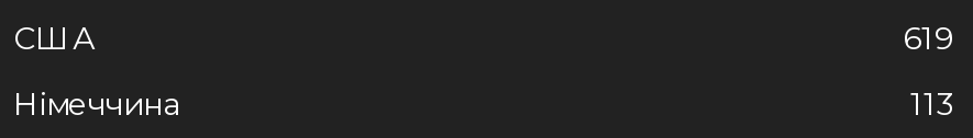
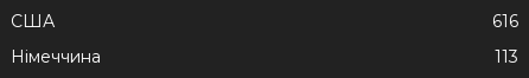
- 619
+ 616
